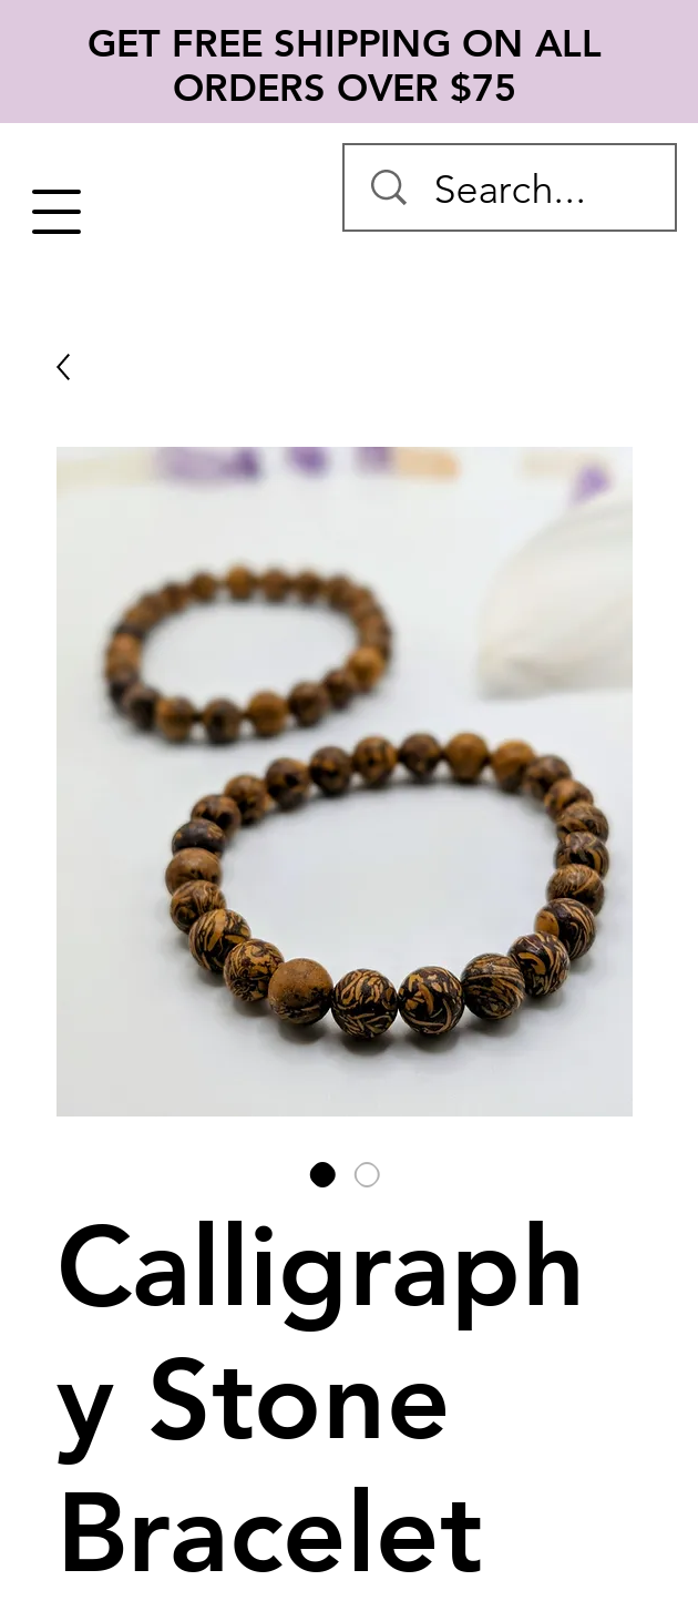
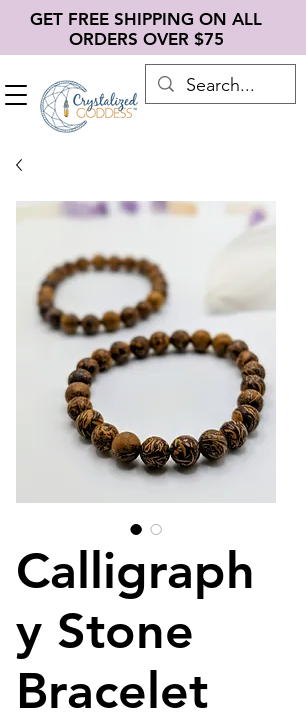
+ [image]
